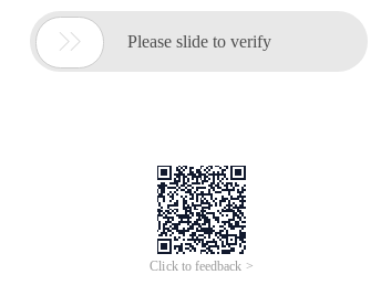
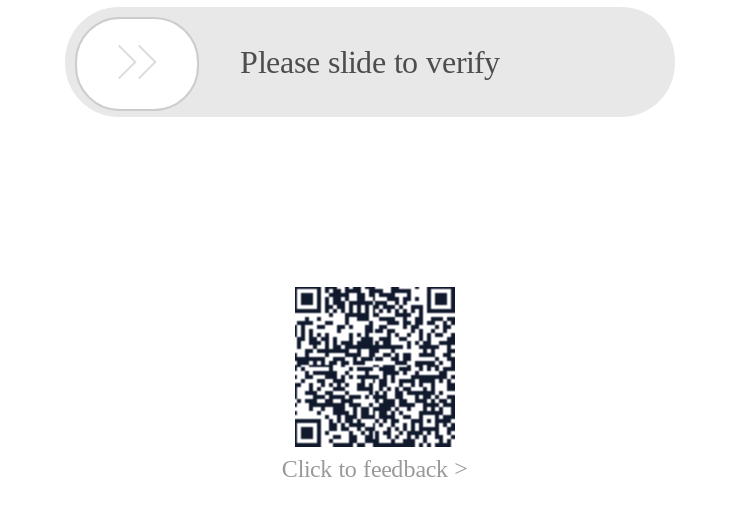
- [image]
+ [image]
